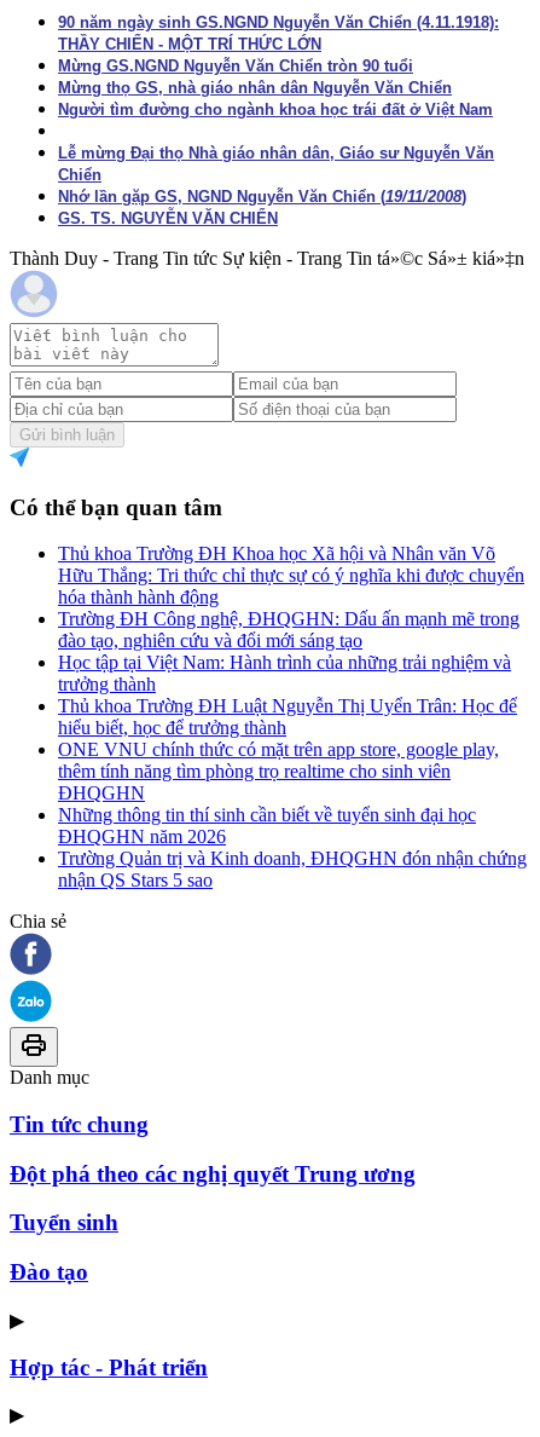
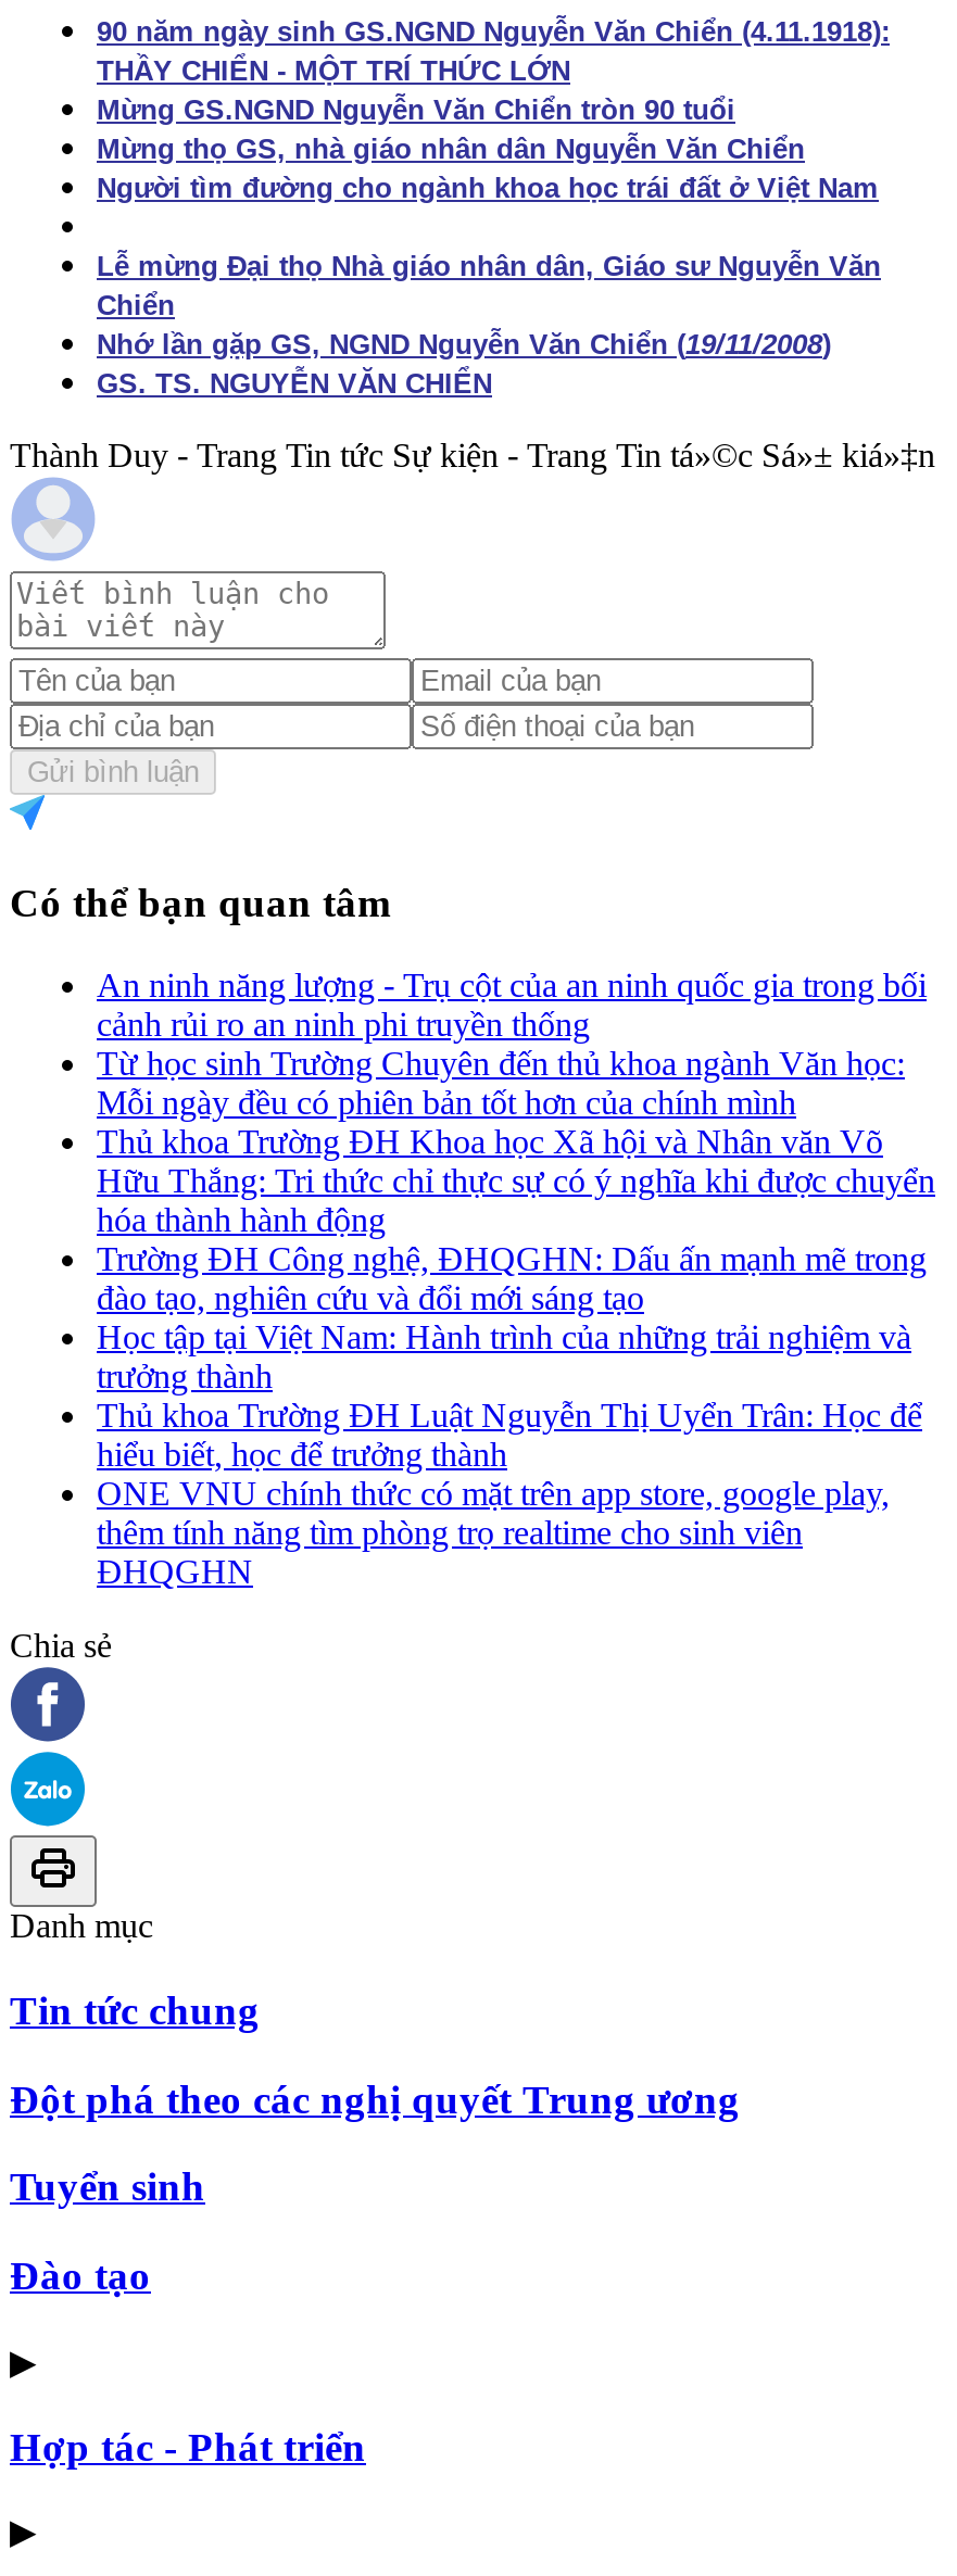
+ An ninh năng lượng - Trụ cột của an ninh quốc gia trong bối
+ cảnh rủi ro an ninh phi truyền thống
+ Từ học sinh Trường Chuyên đến thủ khoa ngành Văn học:
+ Mỗi ngày đều có phiên bản tốt hơn của chính mình

moved down: Thủ khoa Trường ĐH Khoa học Xã hội và Nhân văn Võ | Hữu Thắng: Tri thức chỉ thực sự có ý nghĩa khi được chuyển | hóa thành hành động | ... | thêm tính năng tìm phòng trọ realtime cho sinh viên | ĐHQGHN

- Những thông tin thí sinh cần biết về tuyển sinh đại học
- ĐHQGHN năm 2026
- Trường Quản trị và Kinh doanh, ĐHQGHN đón nhận chứng
- nhận QS Stars 5 sao
